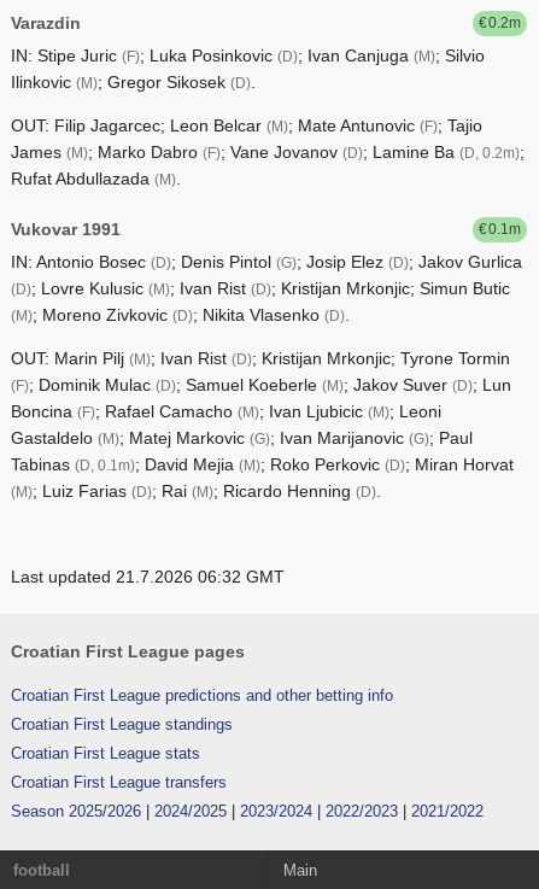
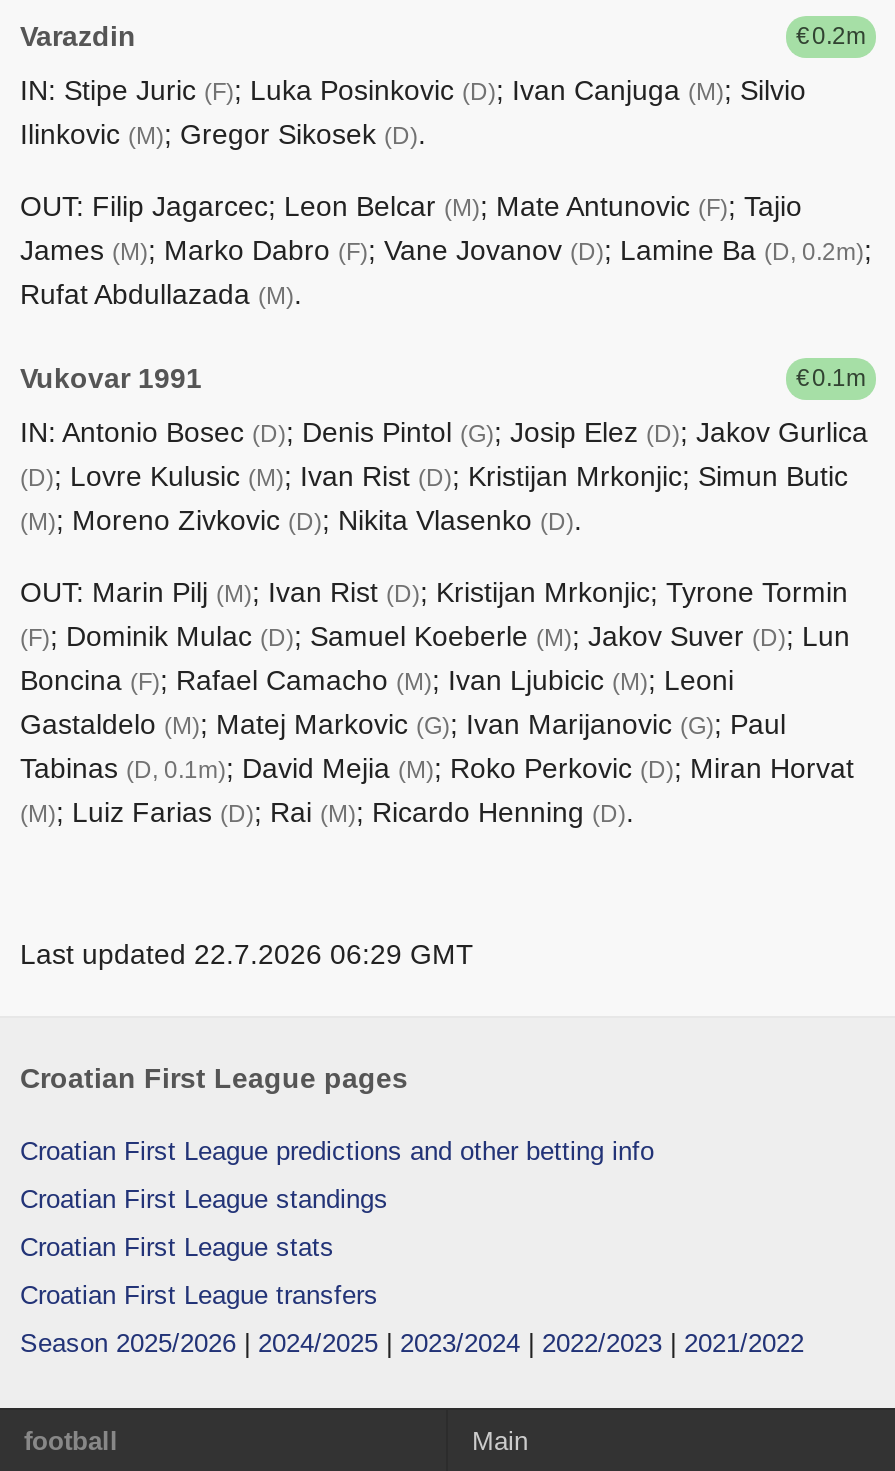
- Last updated 21.7.2026 06:32 GMT
+ Last updated 22.7.2026 06:29 GMT
